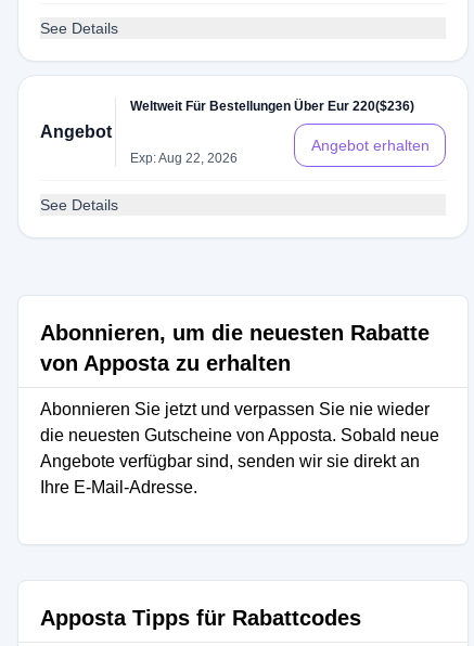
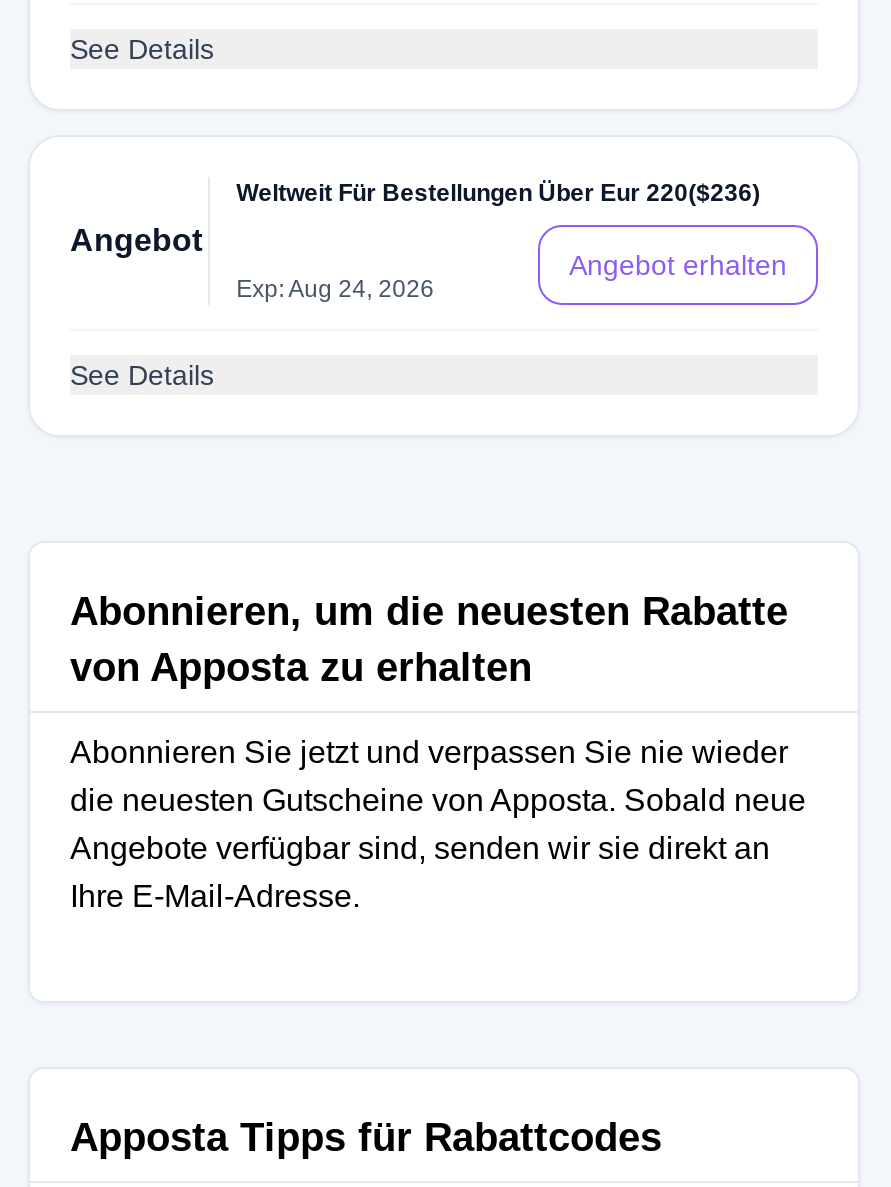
- Exp: Aug 22, 2026
+ Exp: Aug 24, 2026
